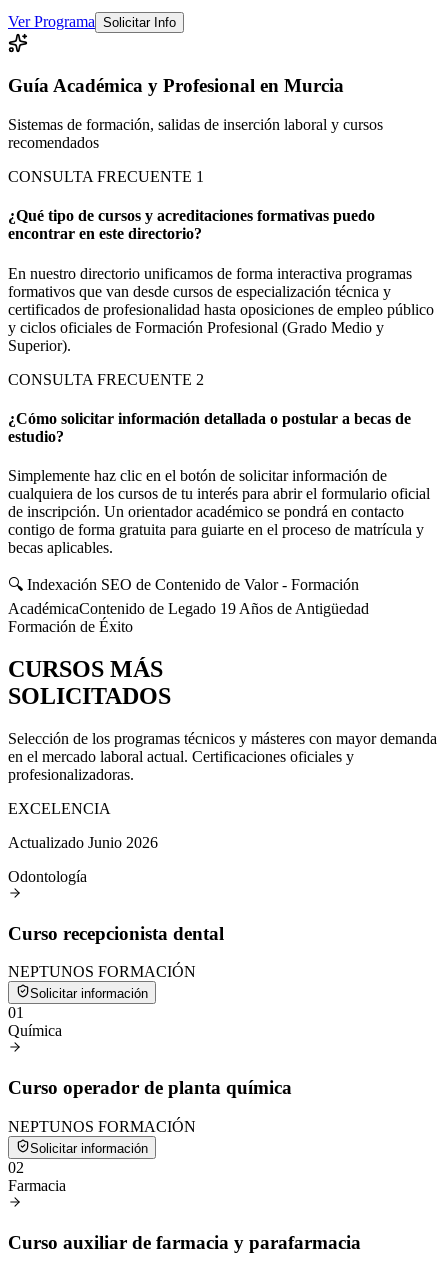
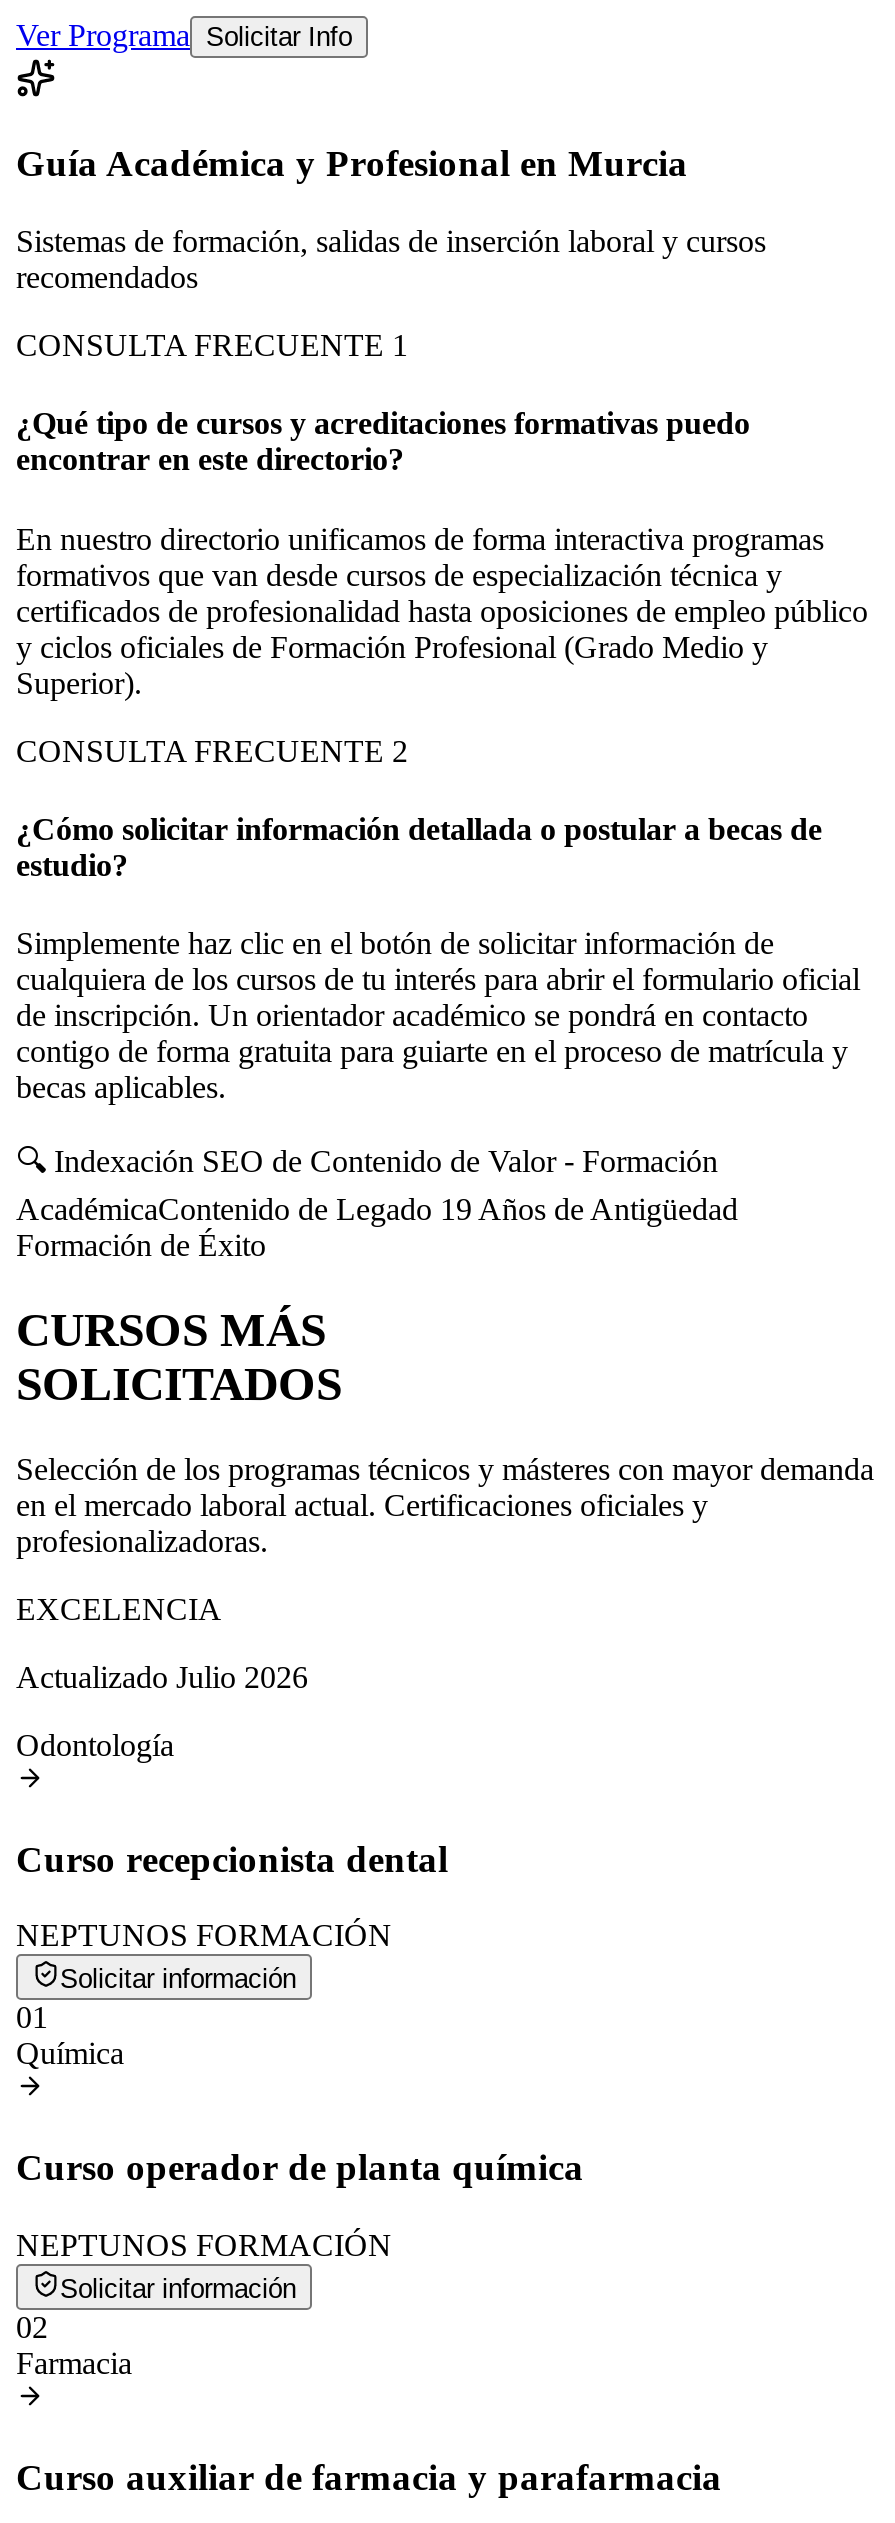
- Actualizado Junio 2026
+ Actualizado Julio 2026
